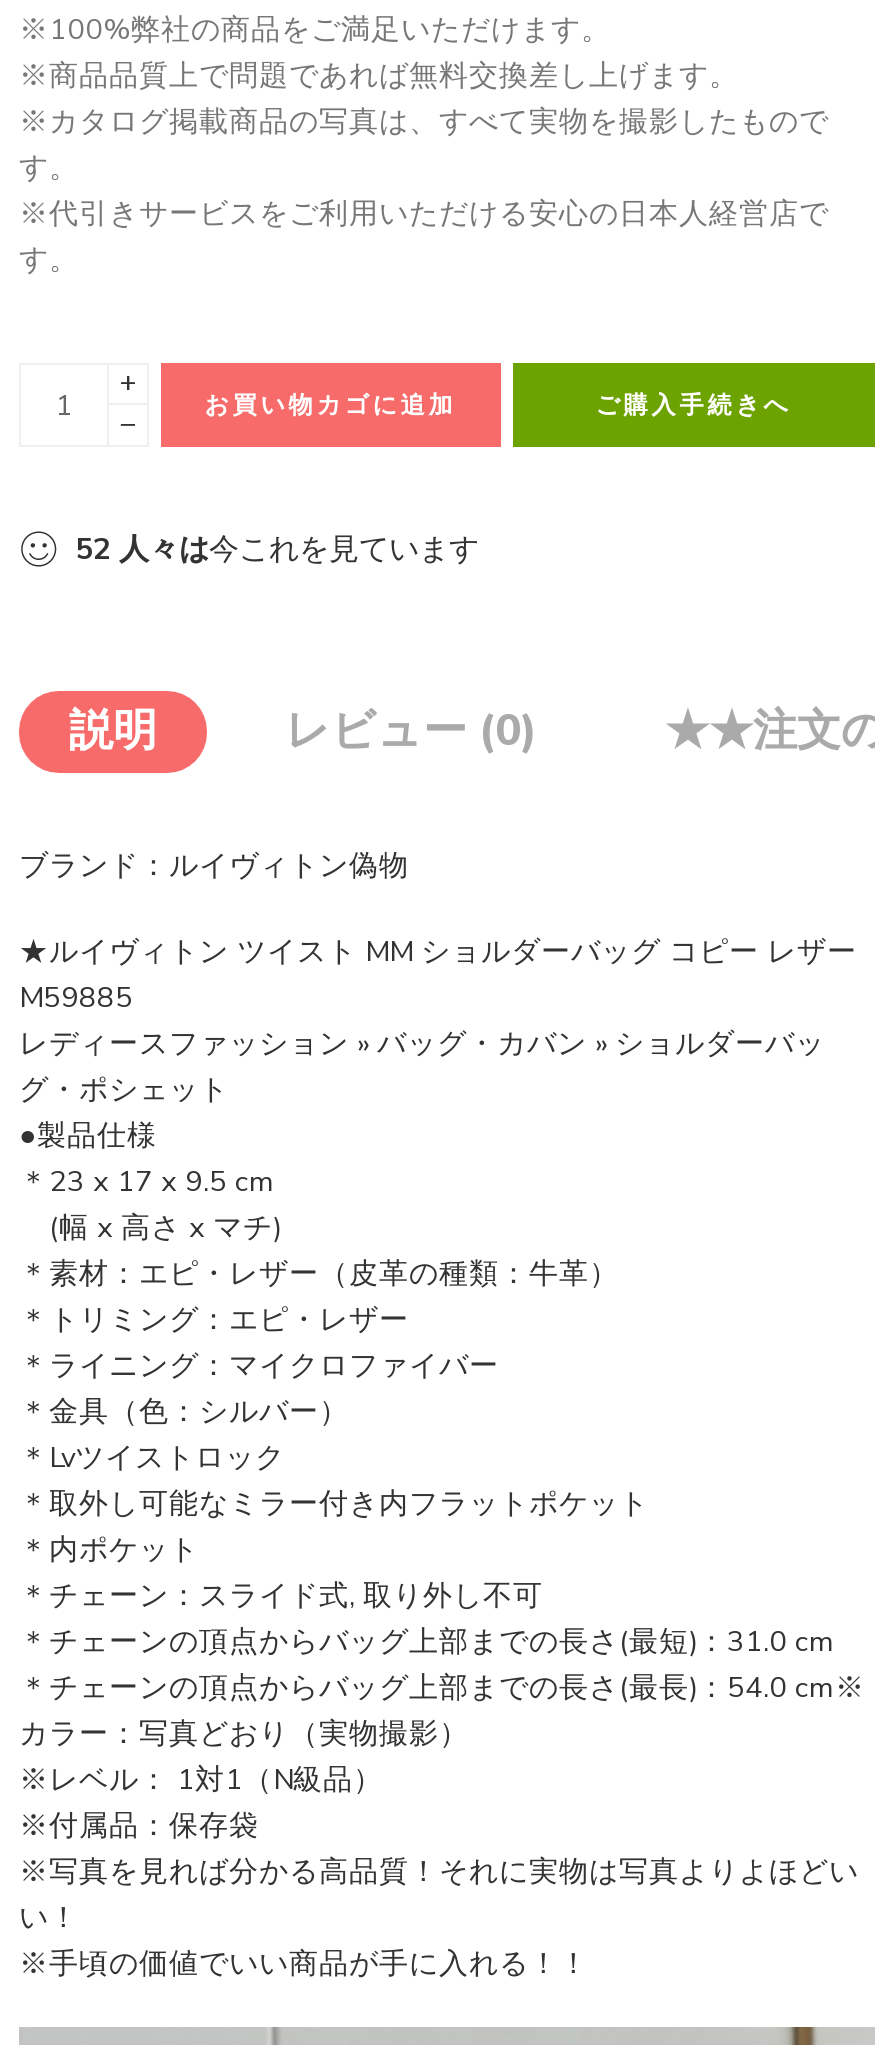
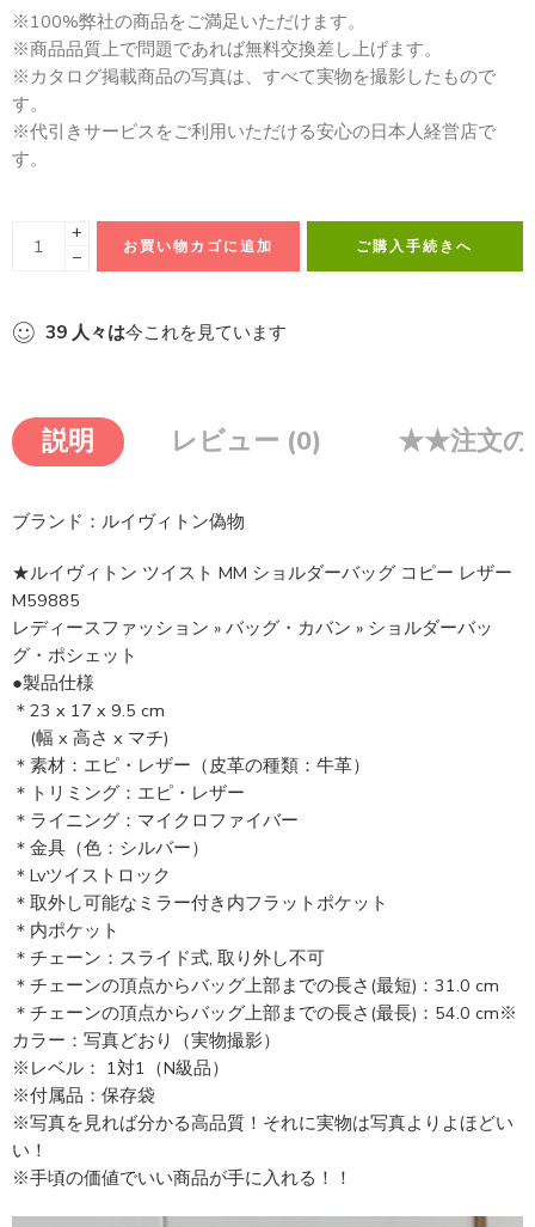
- 52 人々は今これを見ています
+ 39 人々は今これを見ています
